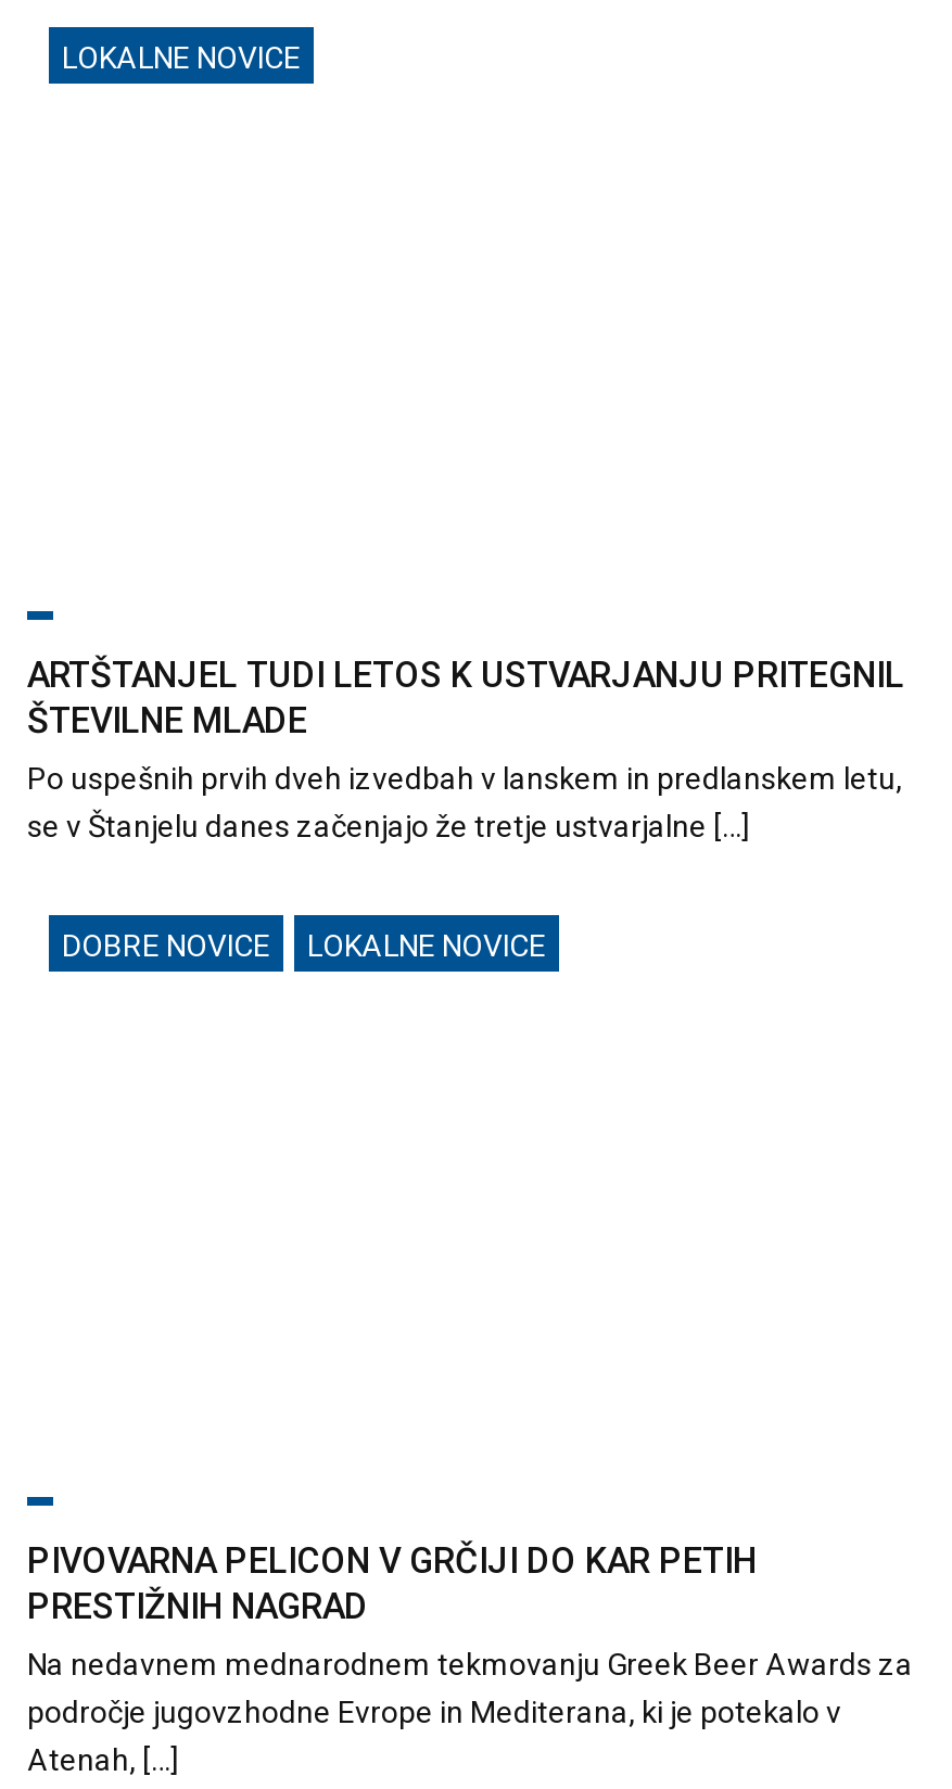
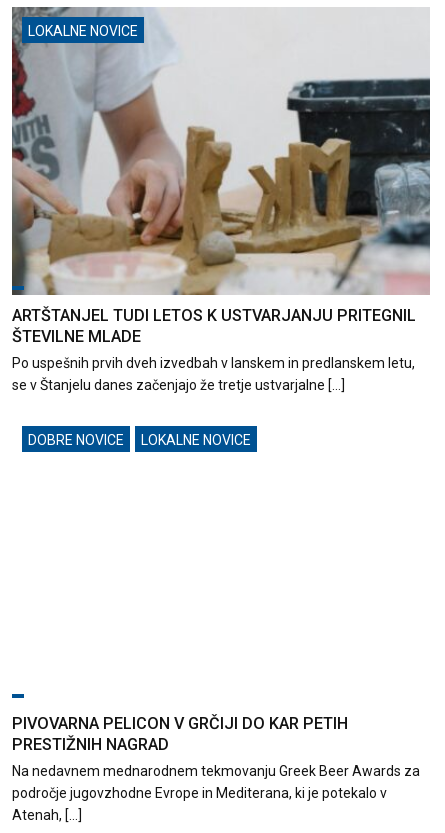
+ [image]
